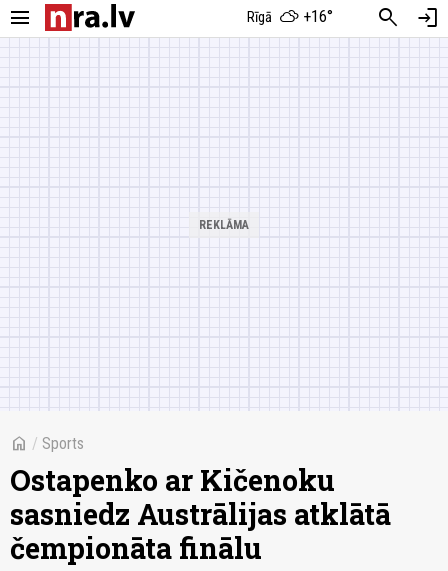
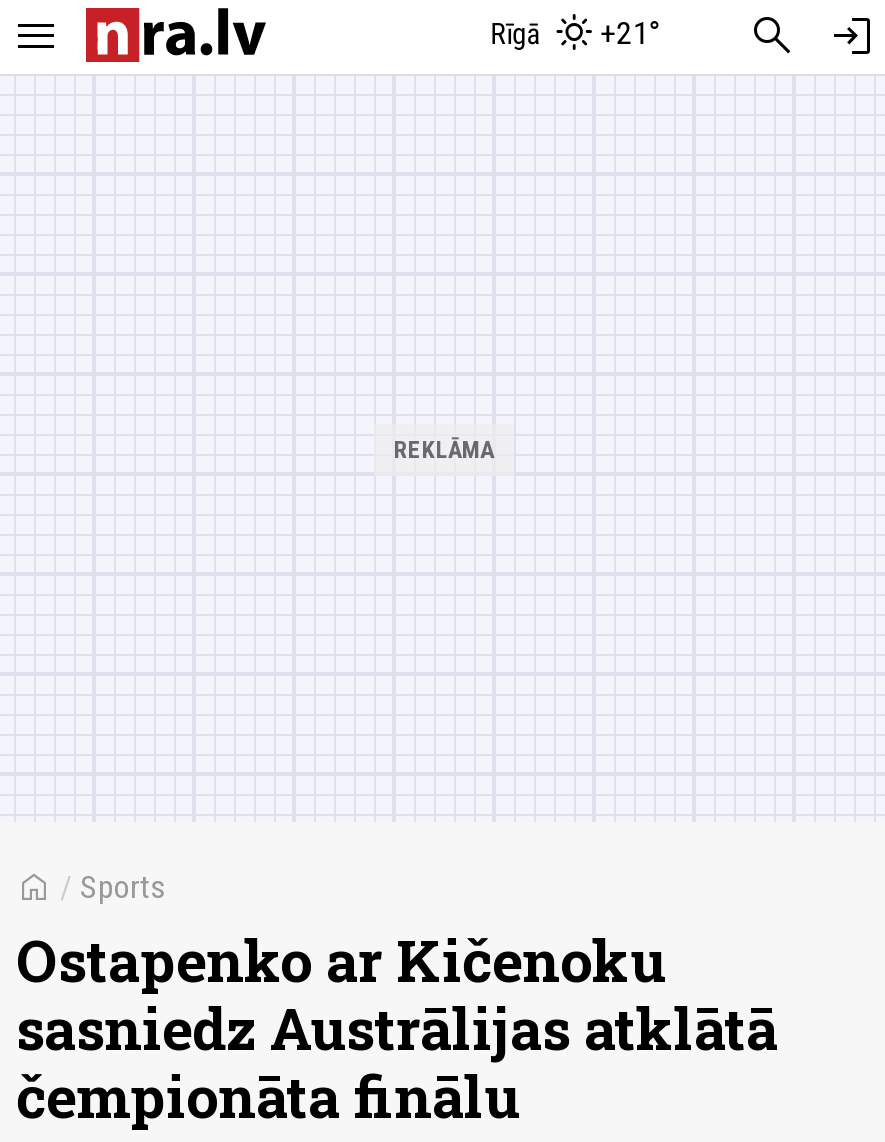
- Rīgā +16°
+ Rīgā +21°
